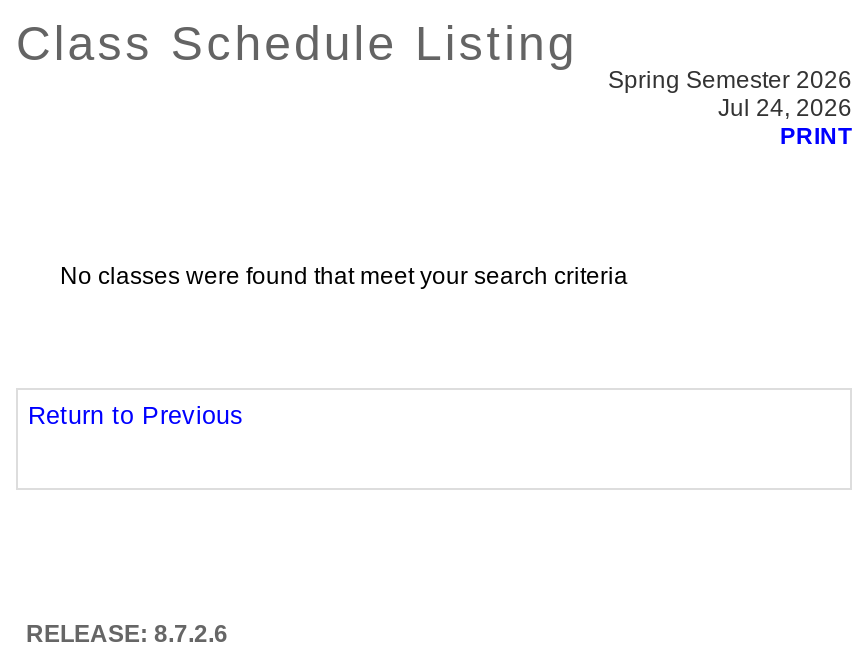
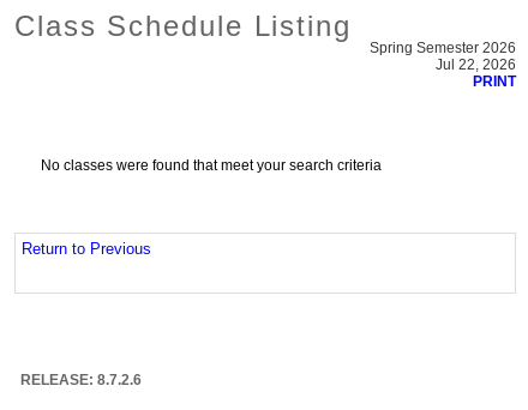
- Jul 24, 2026
+ Jul 22, 2026
